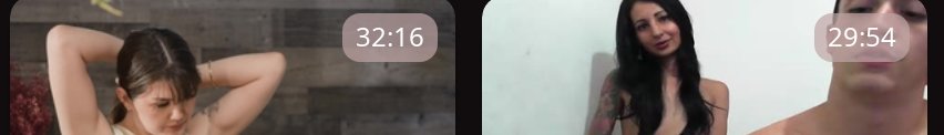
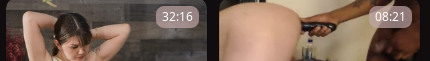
- 29:54
+ 08:21
